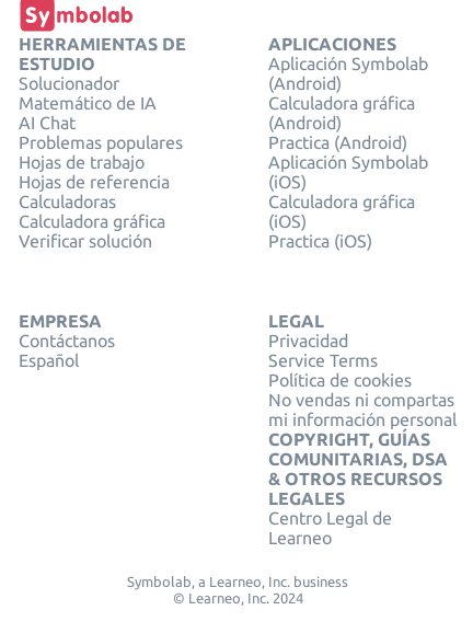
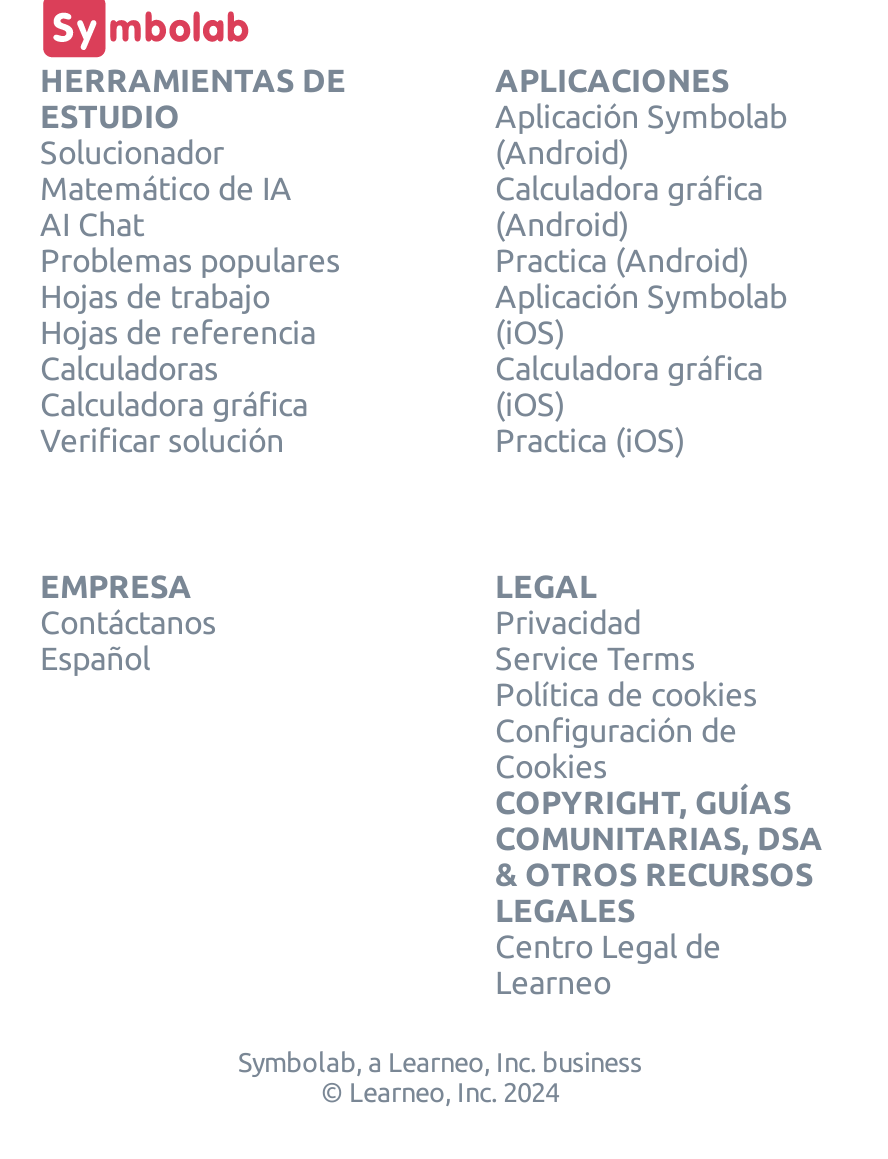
- No vendas ni compartas
- mi información personal
+ Configuración de
+ Cookies
